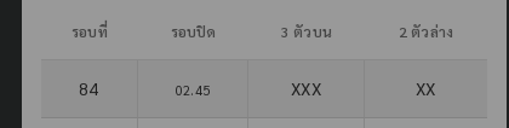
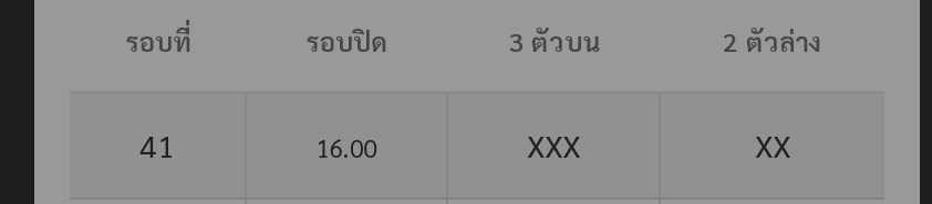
- 84
+ 41

- 02.45
+ 16.00
